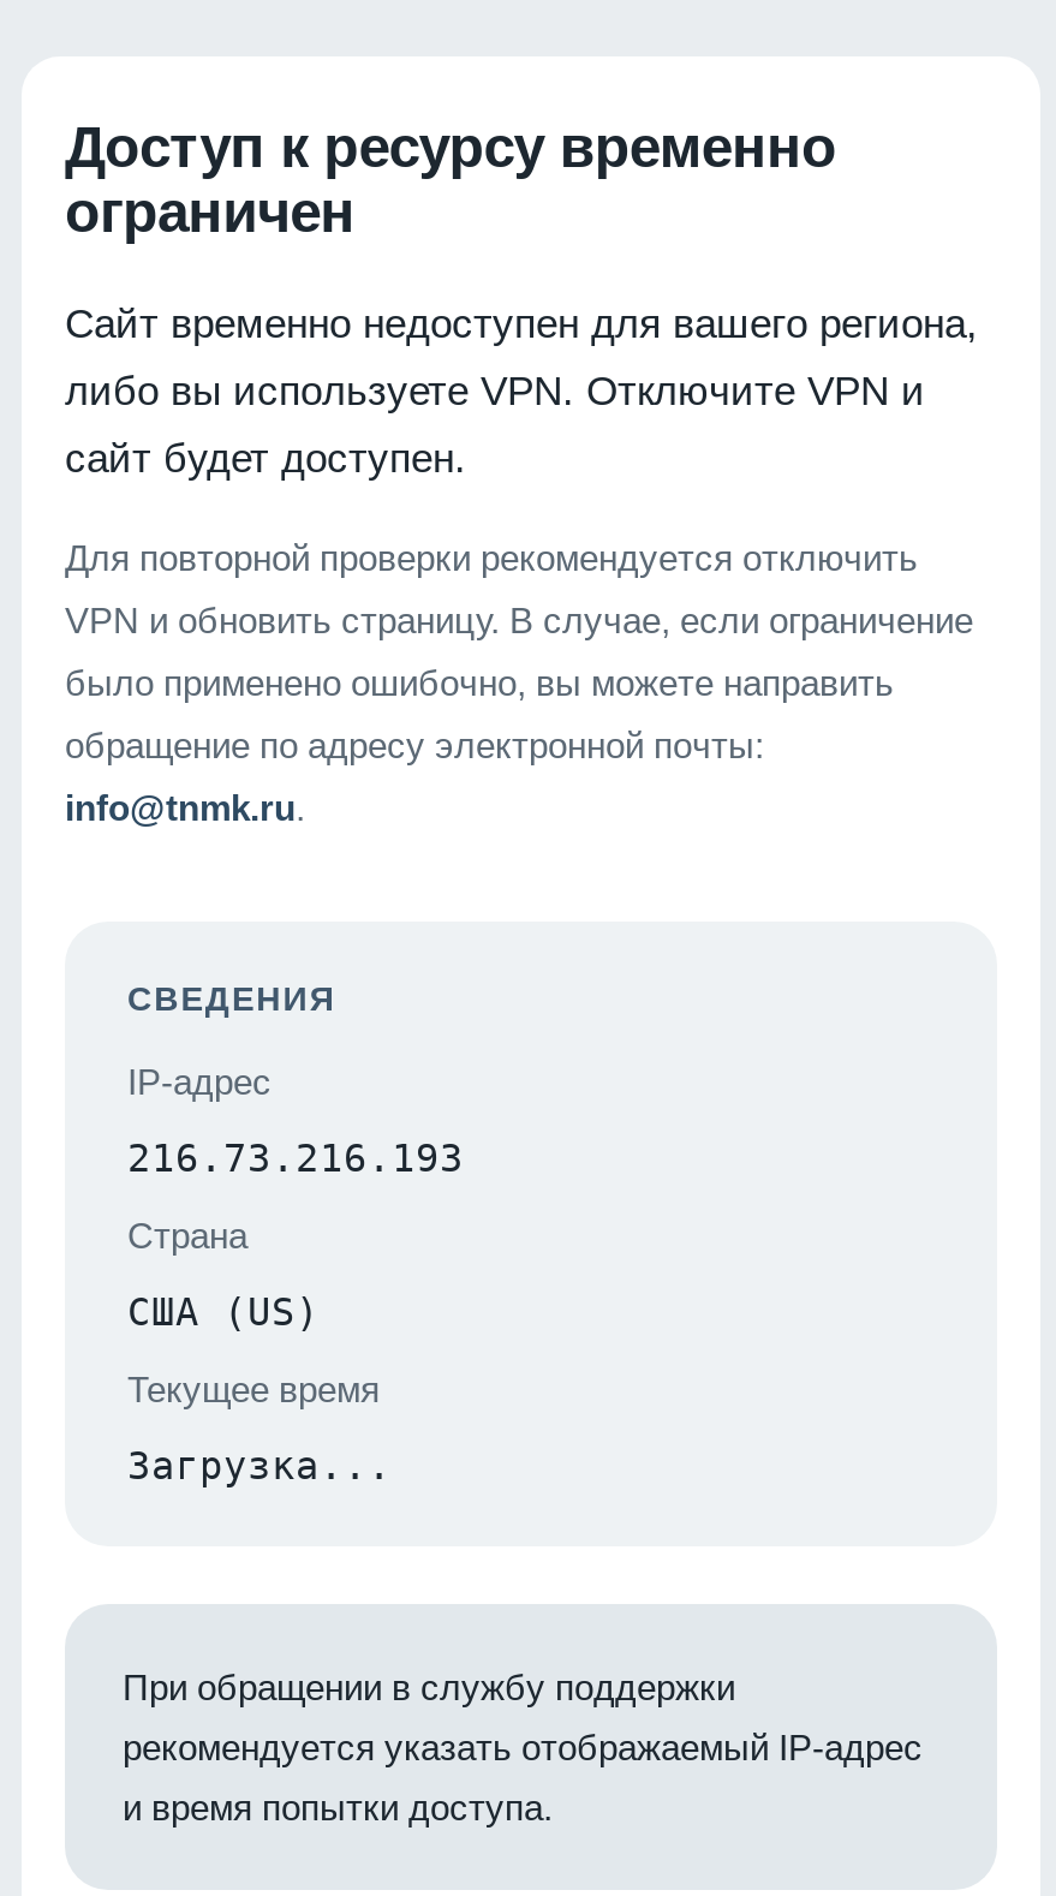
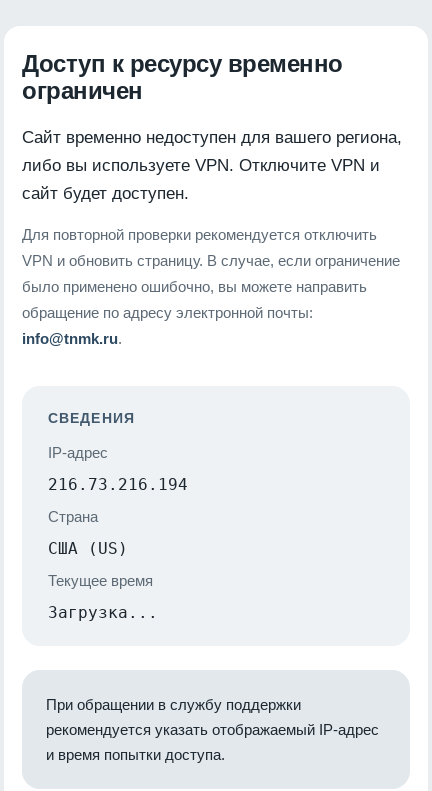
- 216.73.216.193
+ 216.73.216.194
